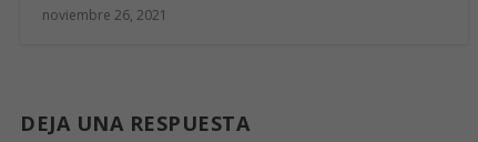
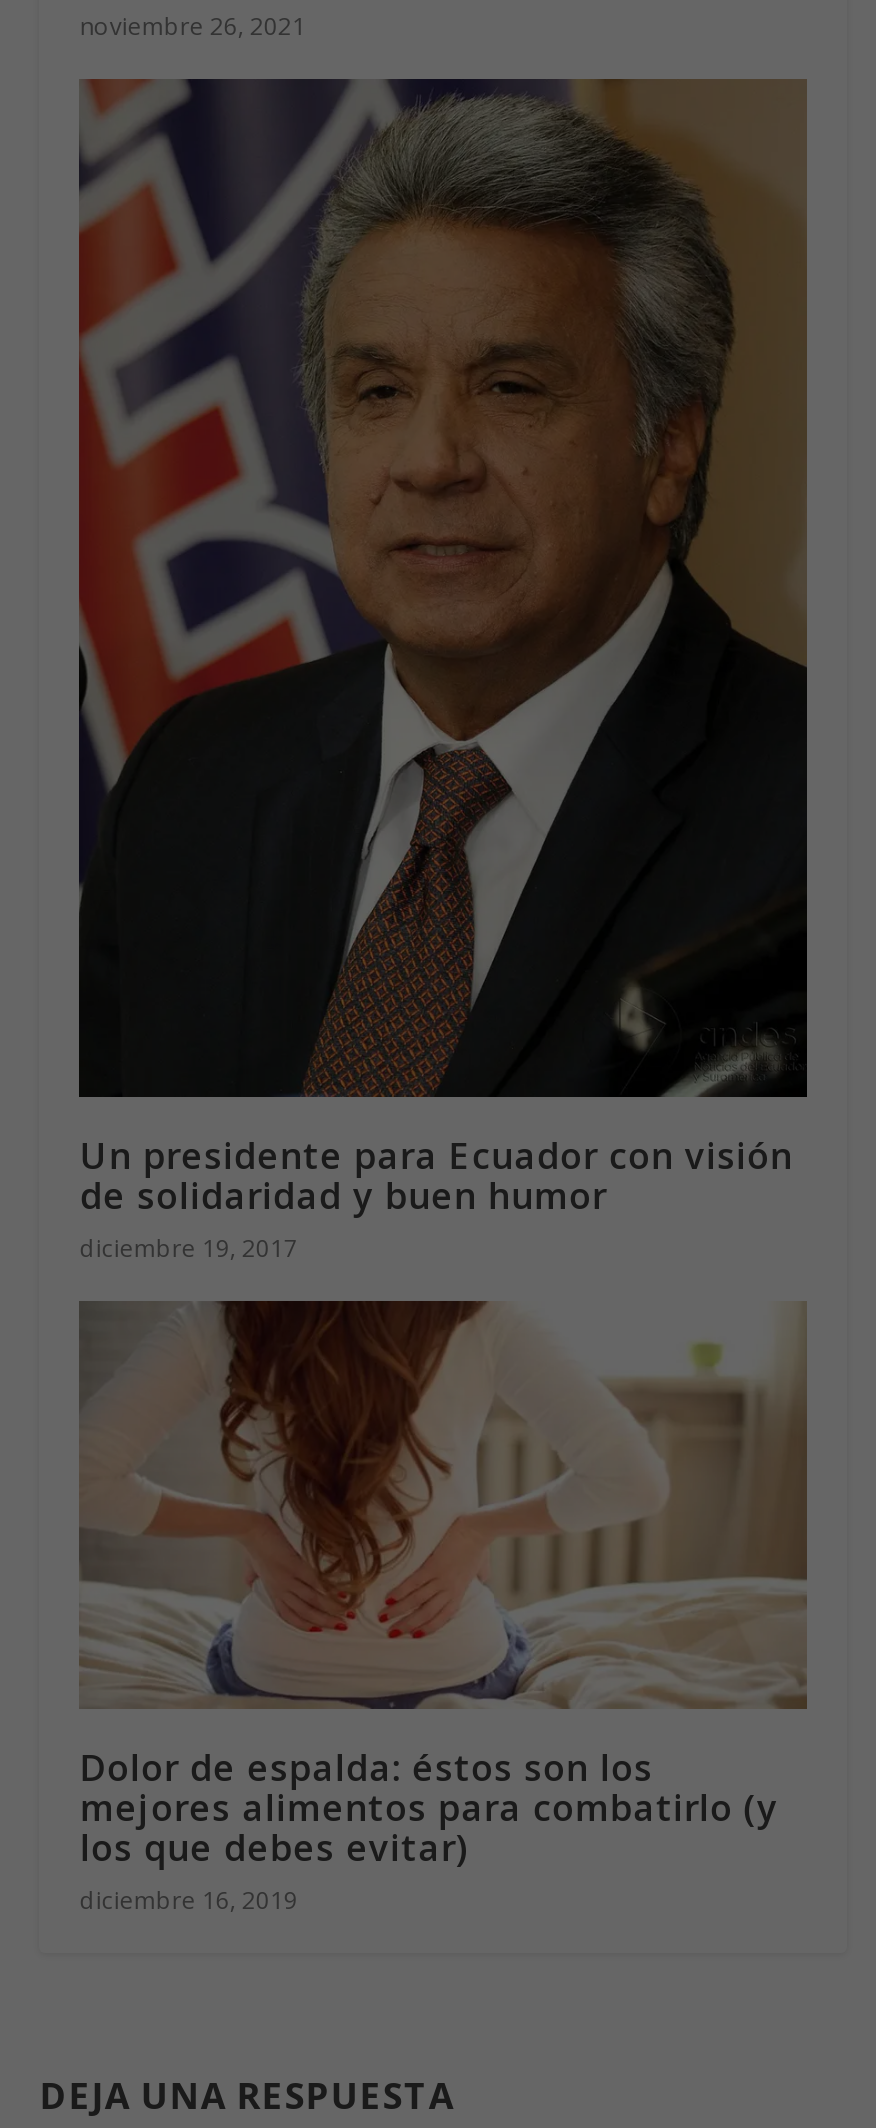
+ [image]
+ Un presidente para Ecuador con visión
+ de solidaridad y buen humor
+ diciembre 19, 2017

+ [image]
+ Dolor de espalda: éstos son los
+ mejores alimentos para combatirlo (y
+ los que debes evitar)
+ diciembre 16, 2019
